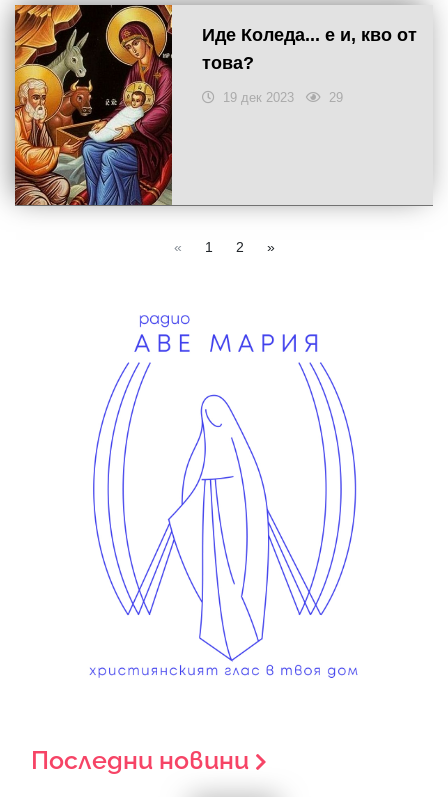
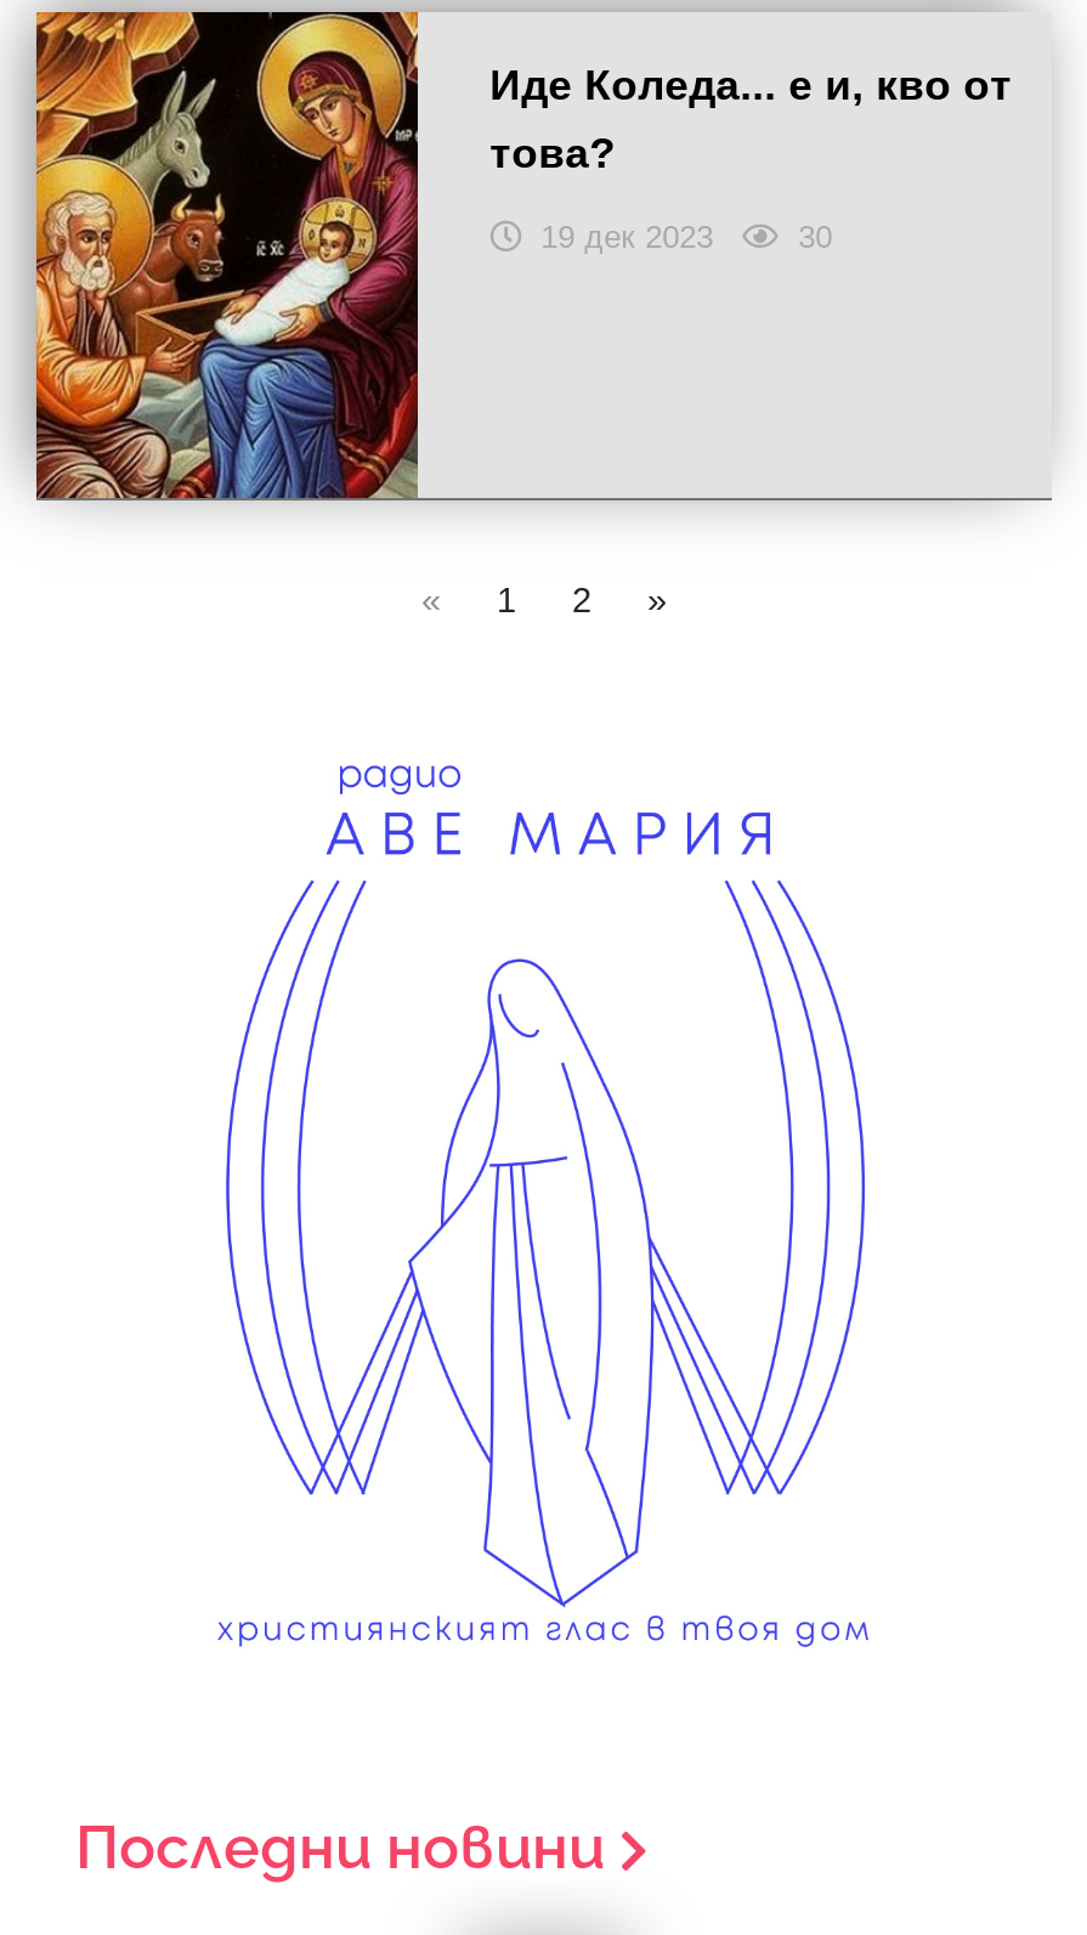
- 29
+ 30
